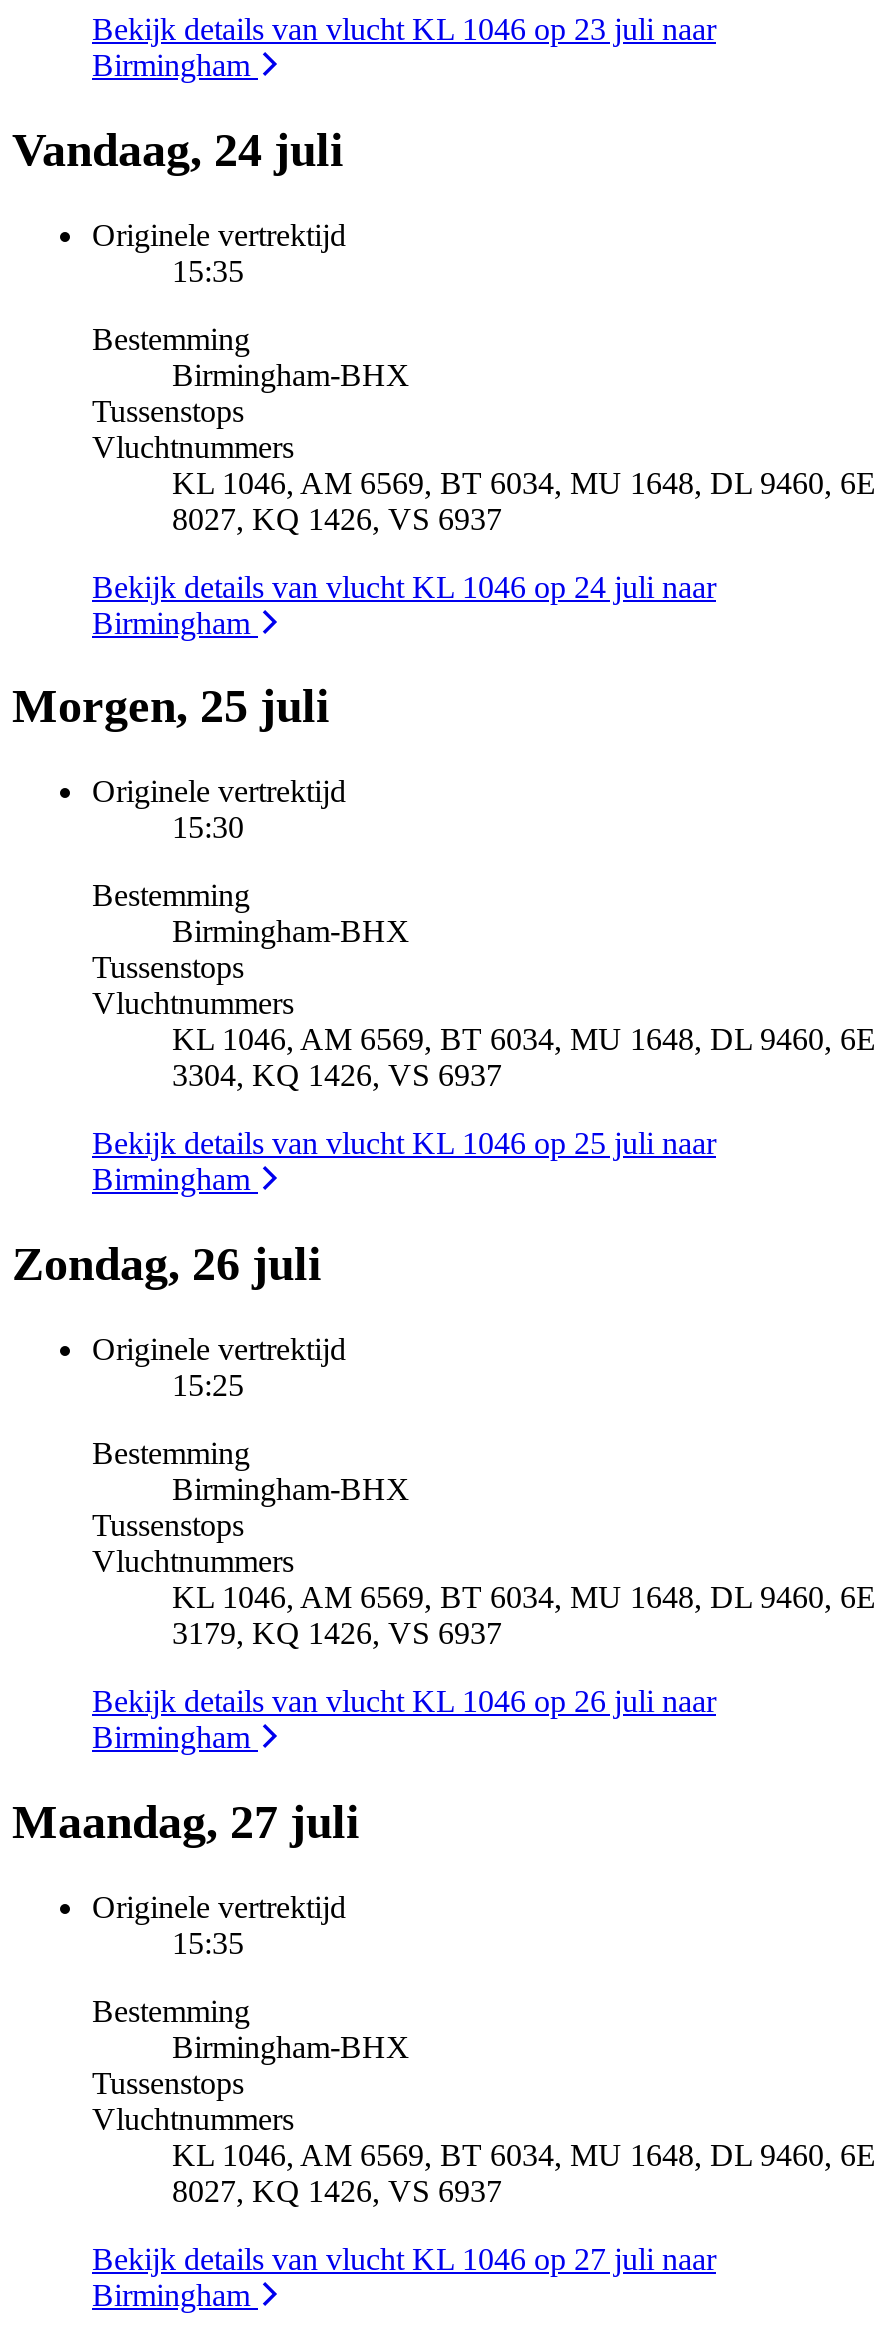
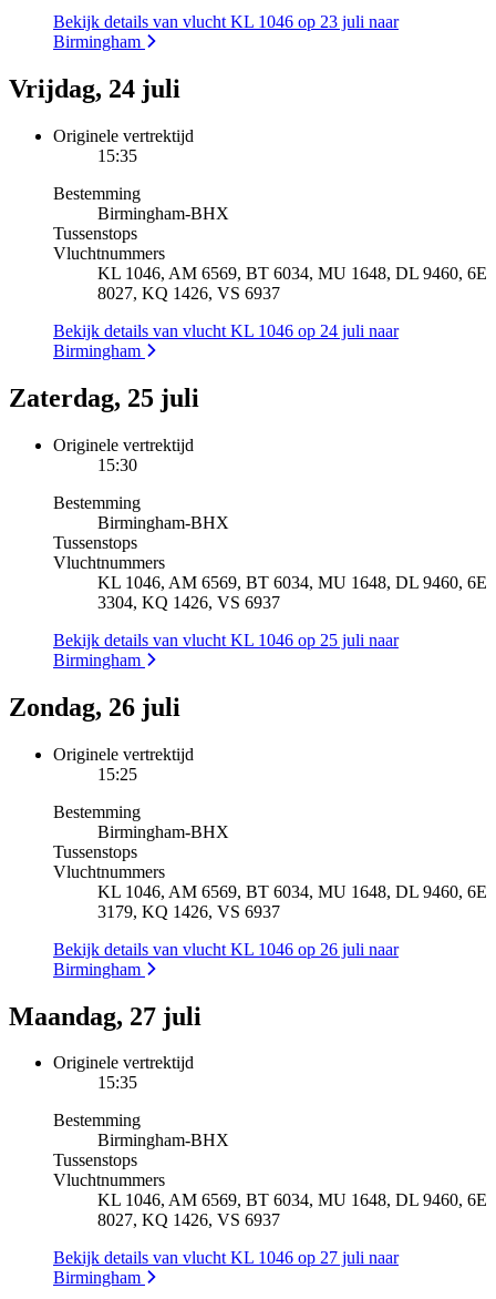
- Vandaag, 24 juli
+ Vrijdag, 24 juli

- Morgen, 25 juli
+ Zaterdag, 25 juli
